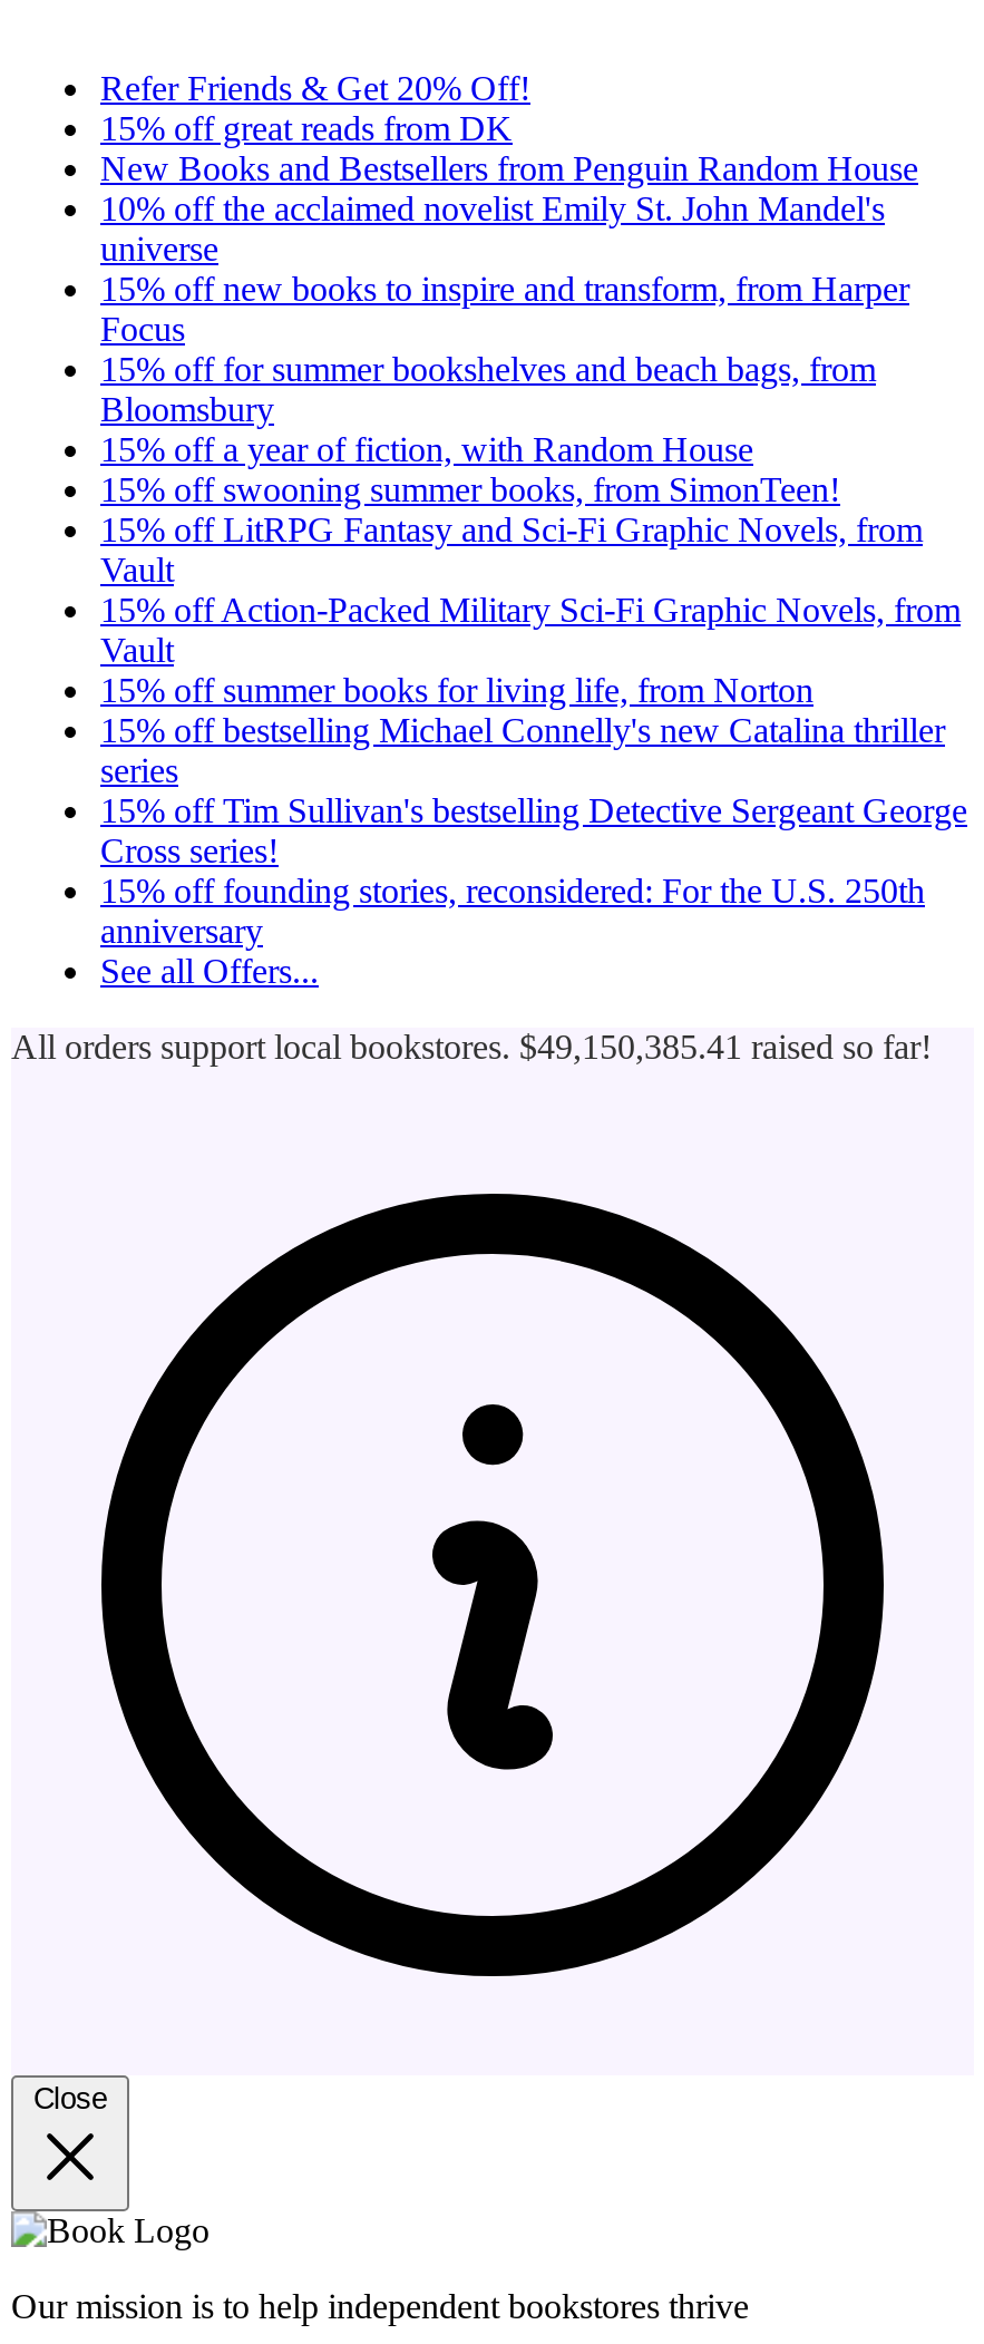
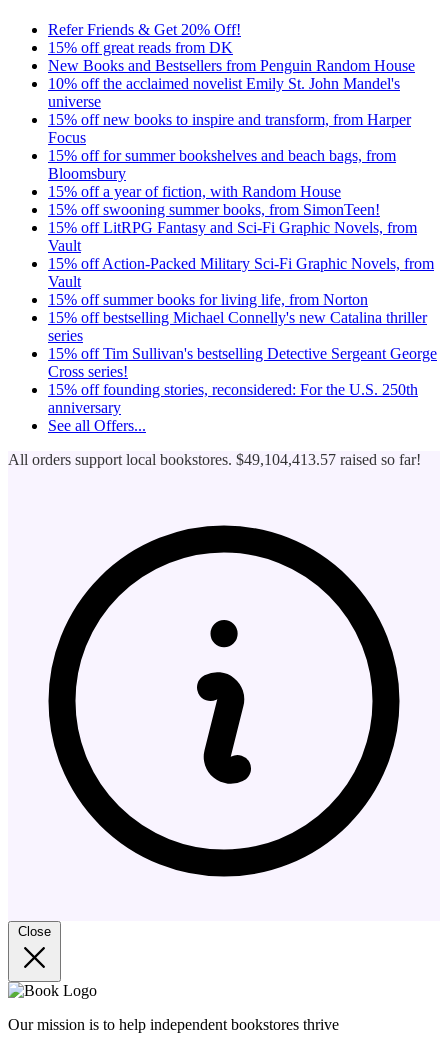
- All orders support local bookstores. $49,150,385.41 raised so far!
+ All orders support local bookstores. $49,104,413.57 raised so far!
